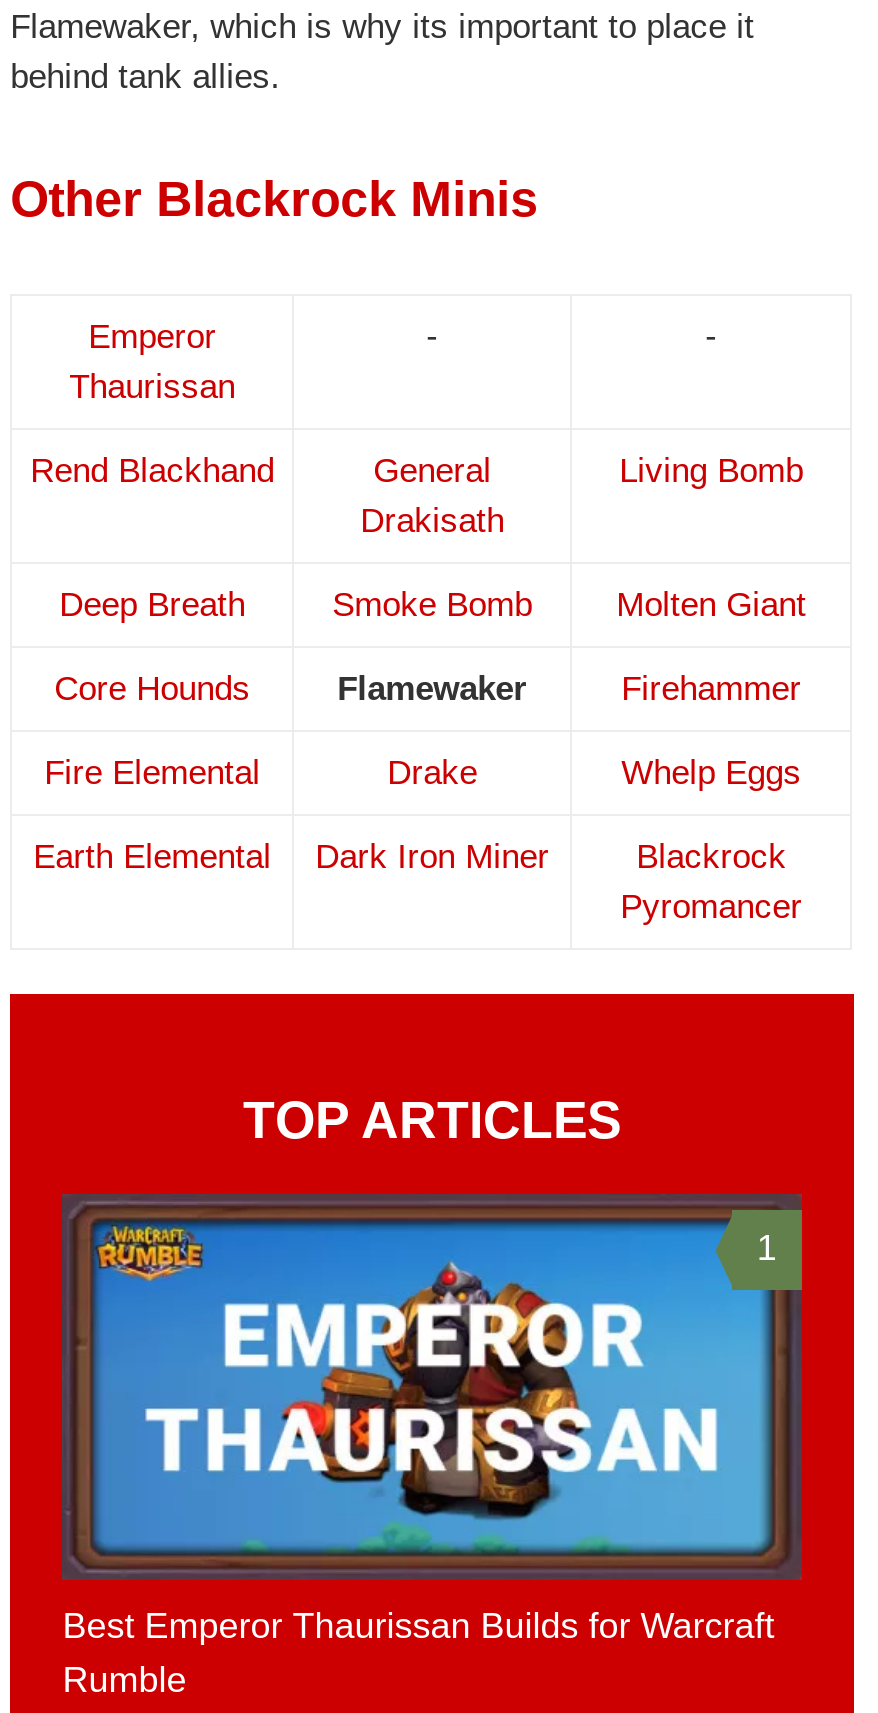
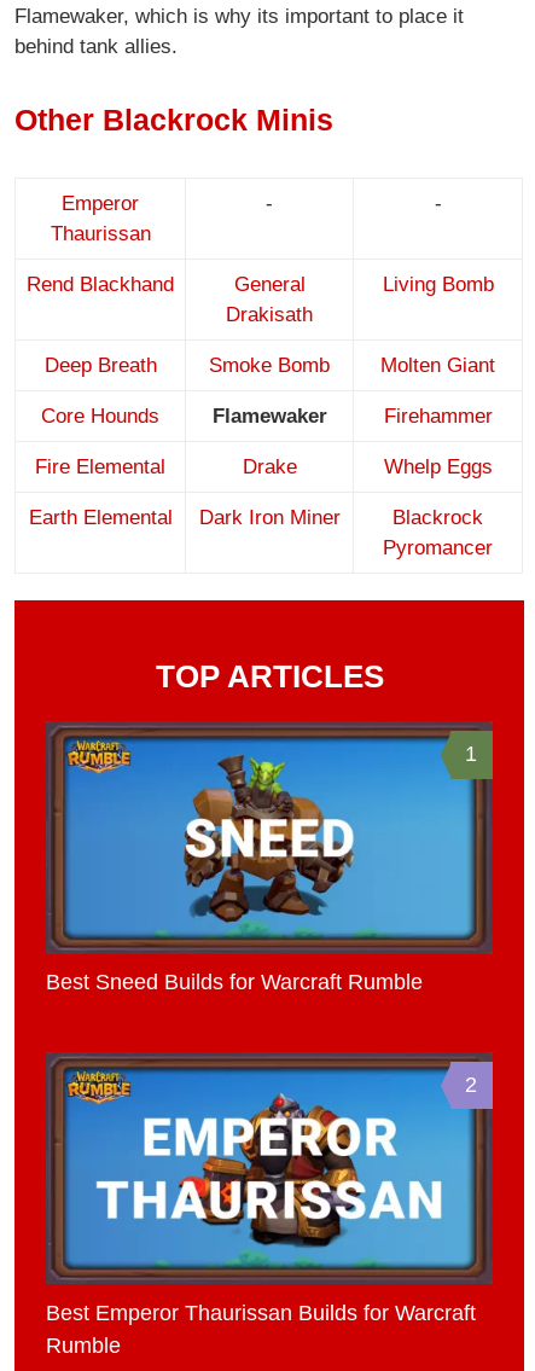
+ [image]
+ Best Sneed Builds for Warcraft Rumble

+ 2
